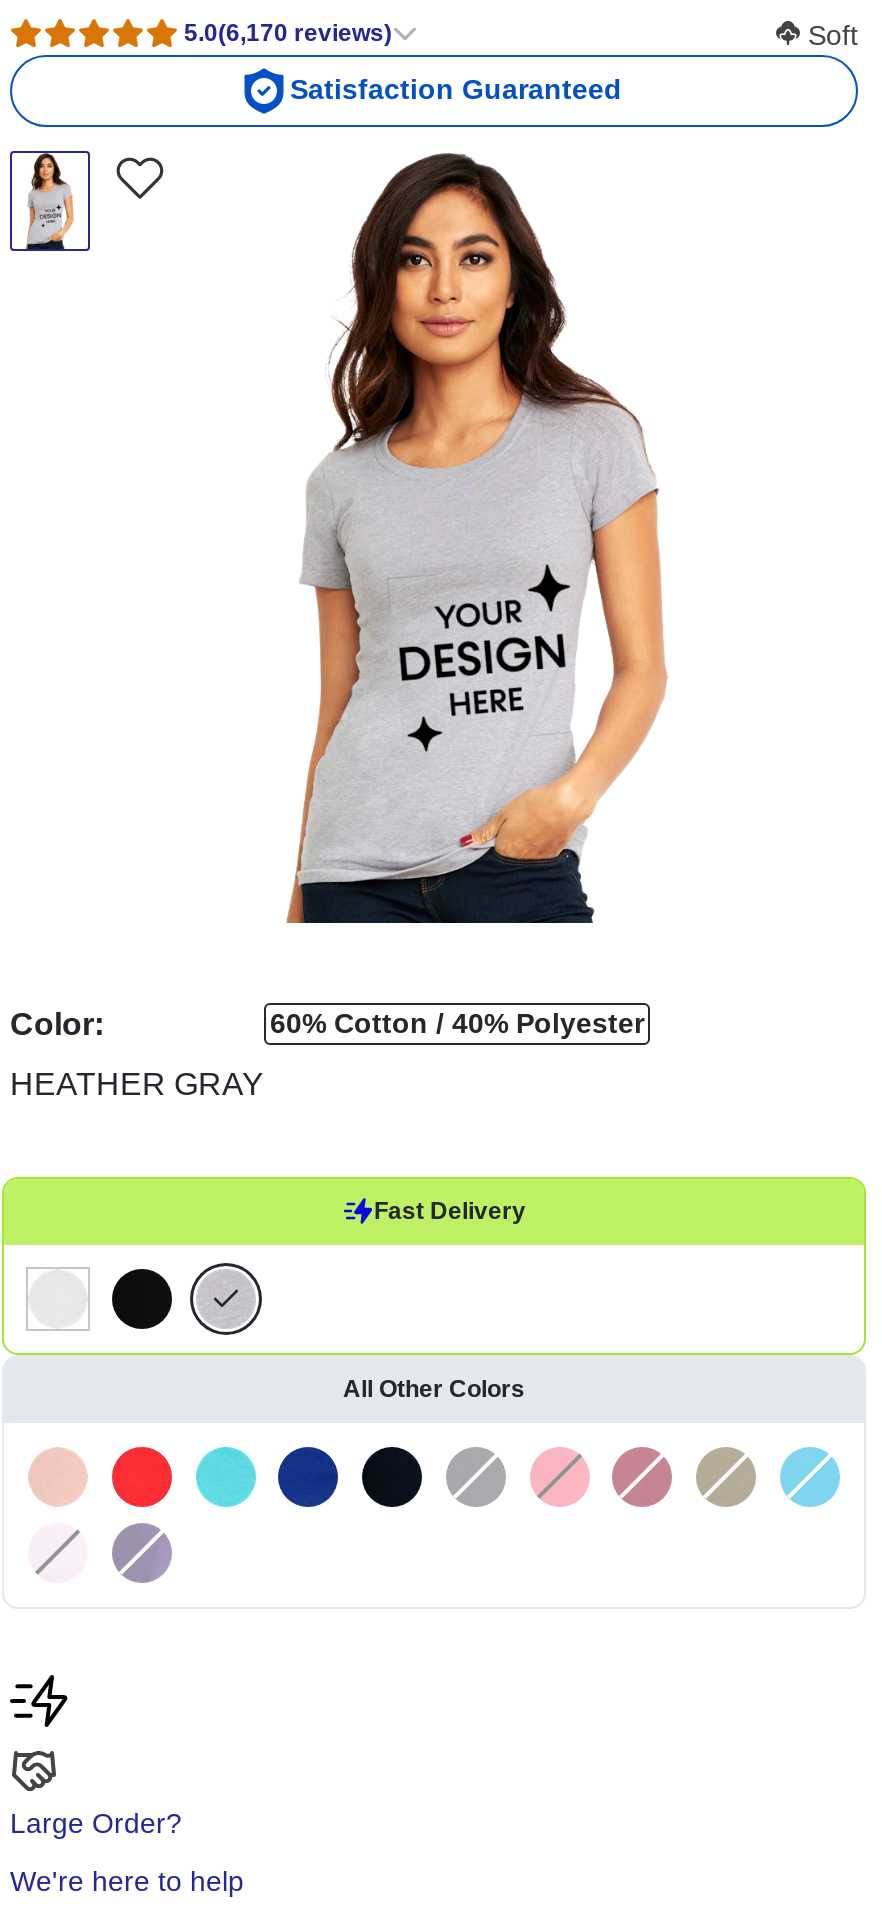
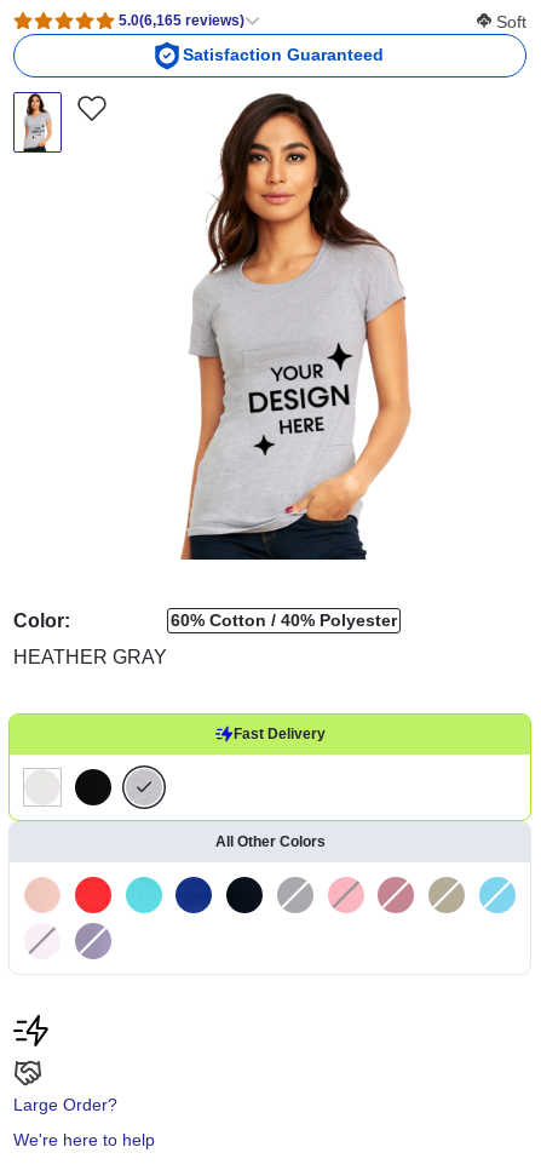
- 5.0(6,170 reviews)
+ 5.0(6,165 reviews)
